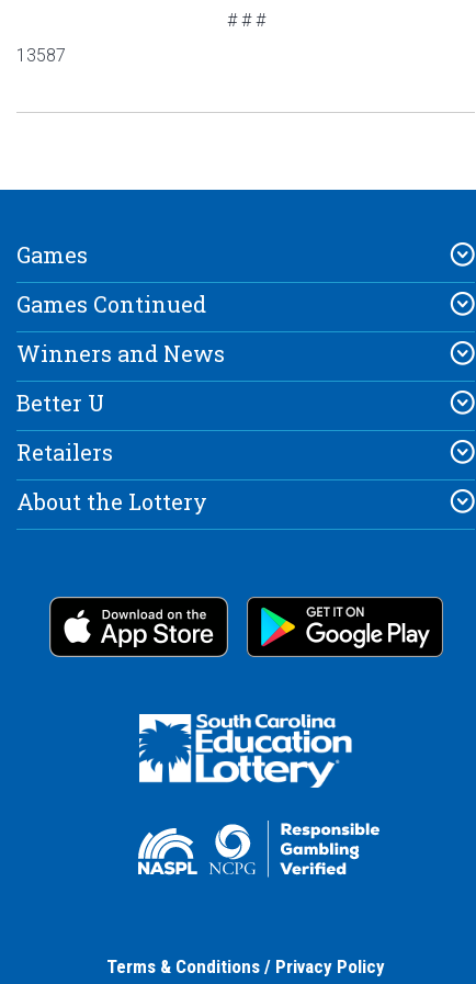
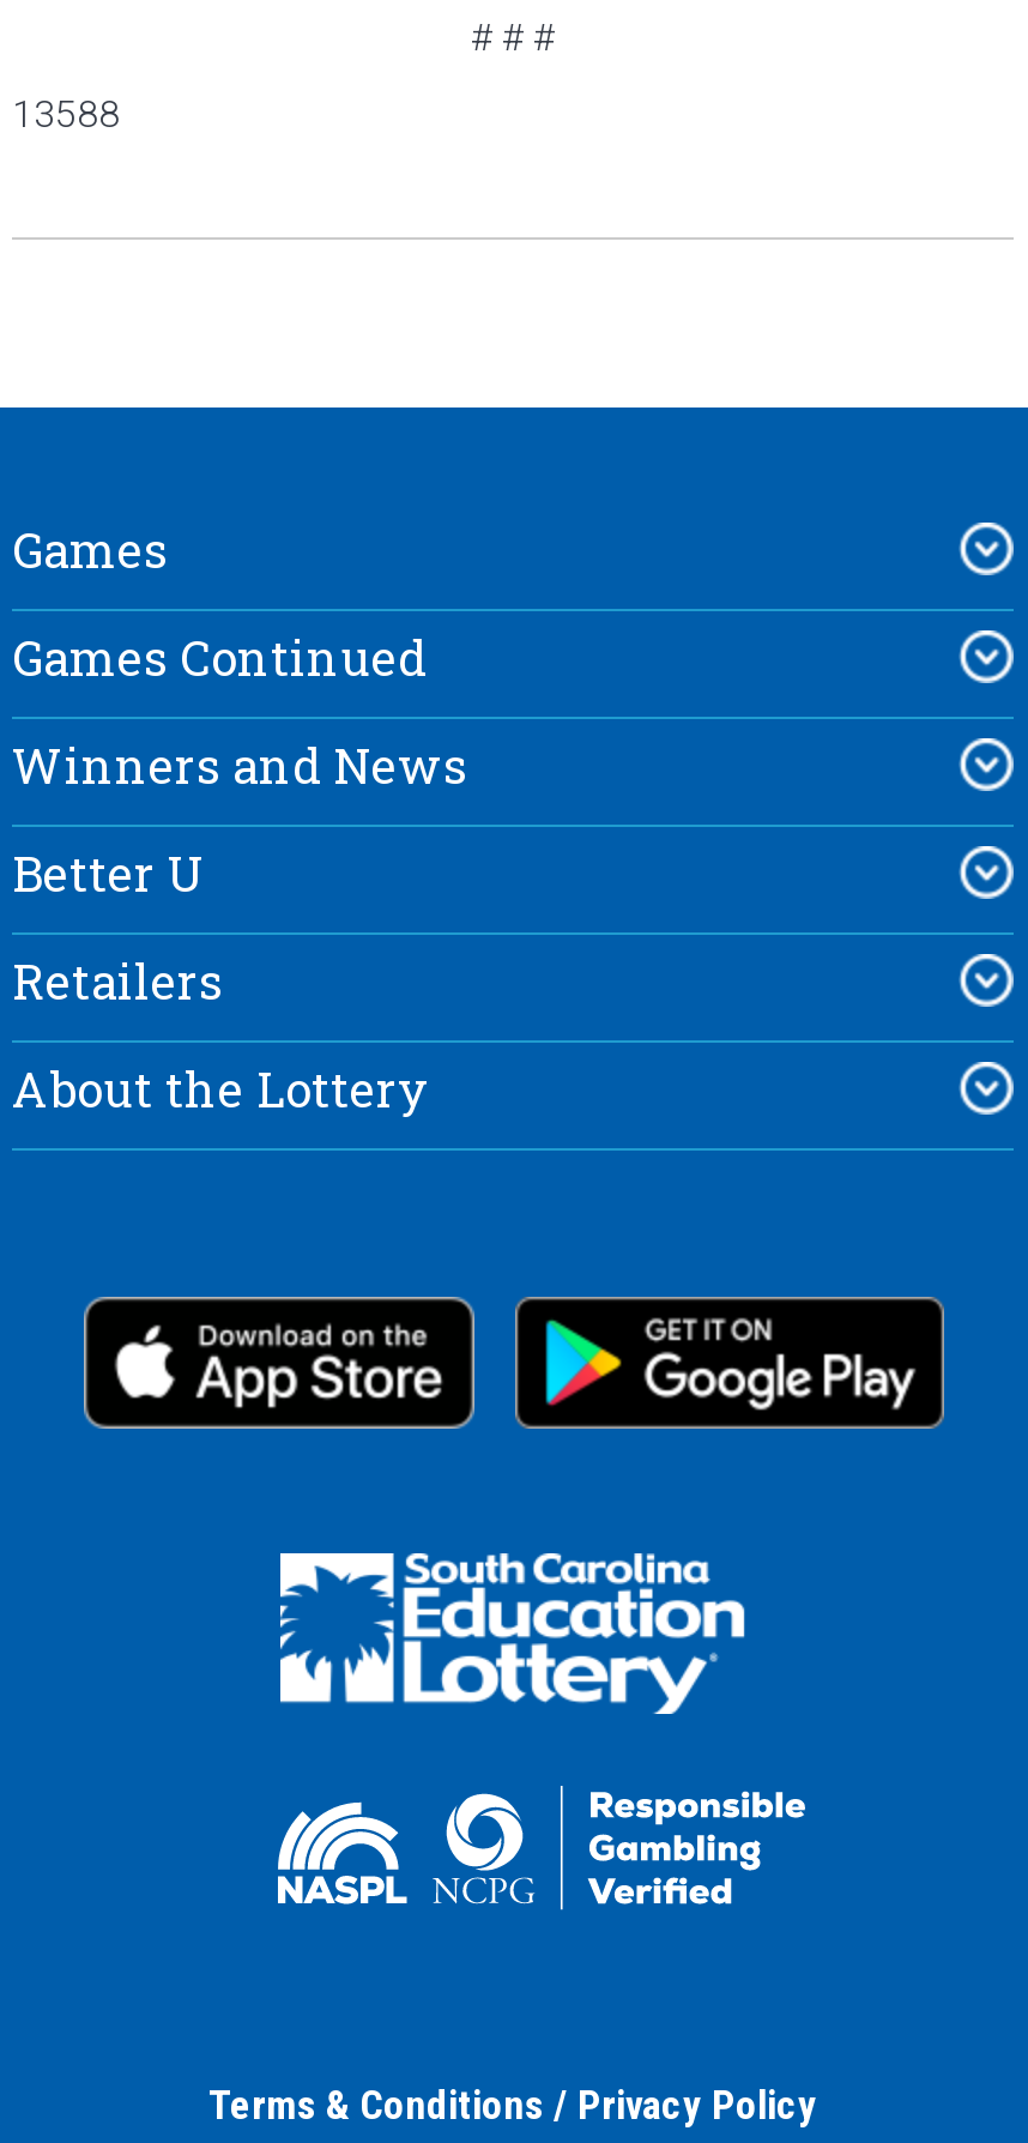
- 13587
+ 13588
